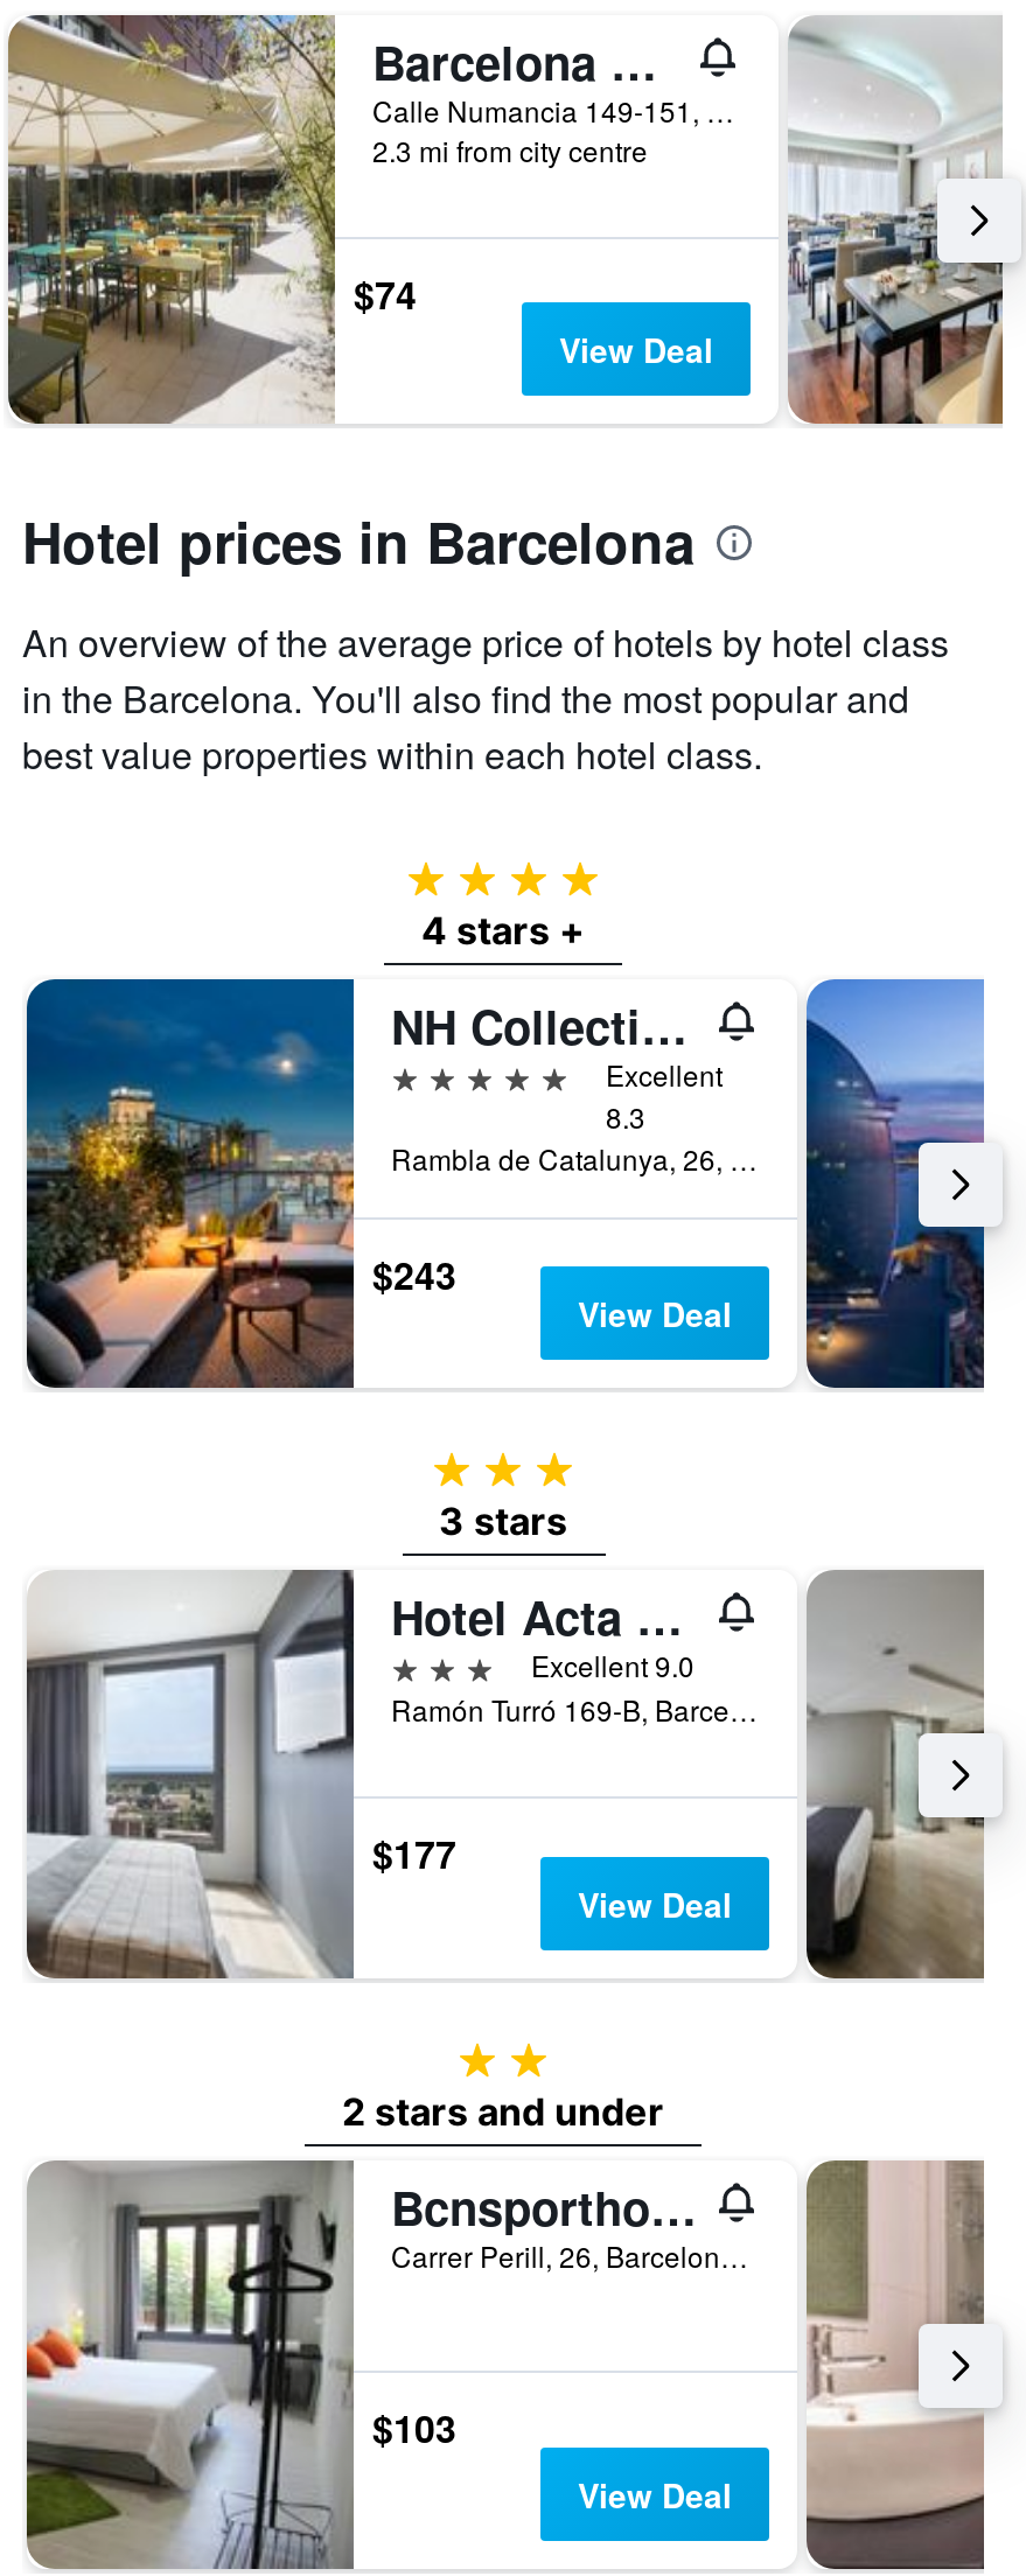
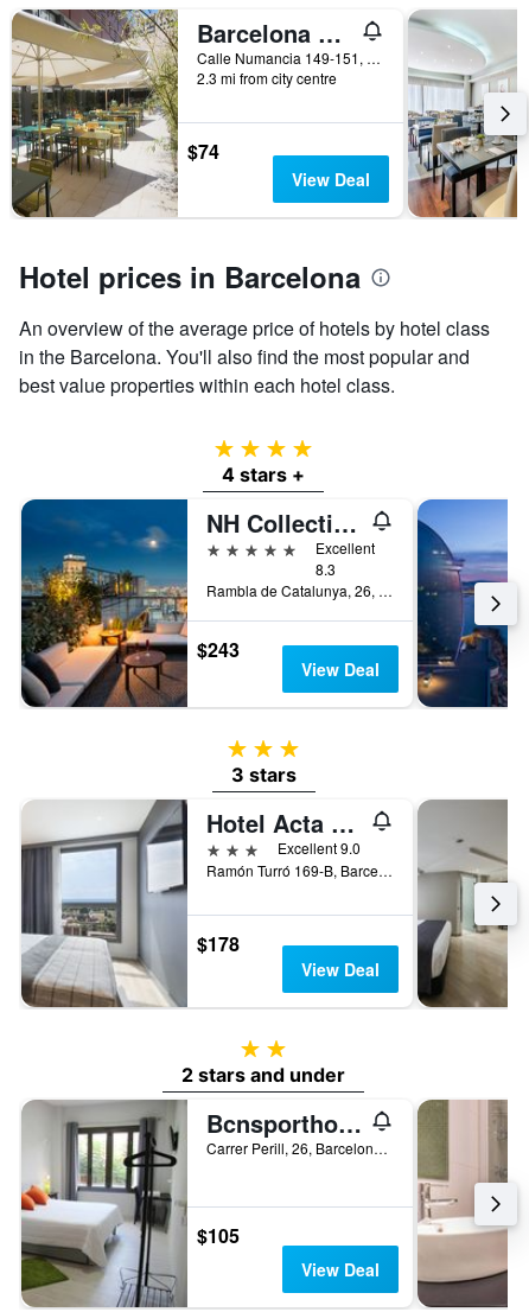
- $177
+ $178

- $103
+ $105
